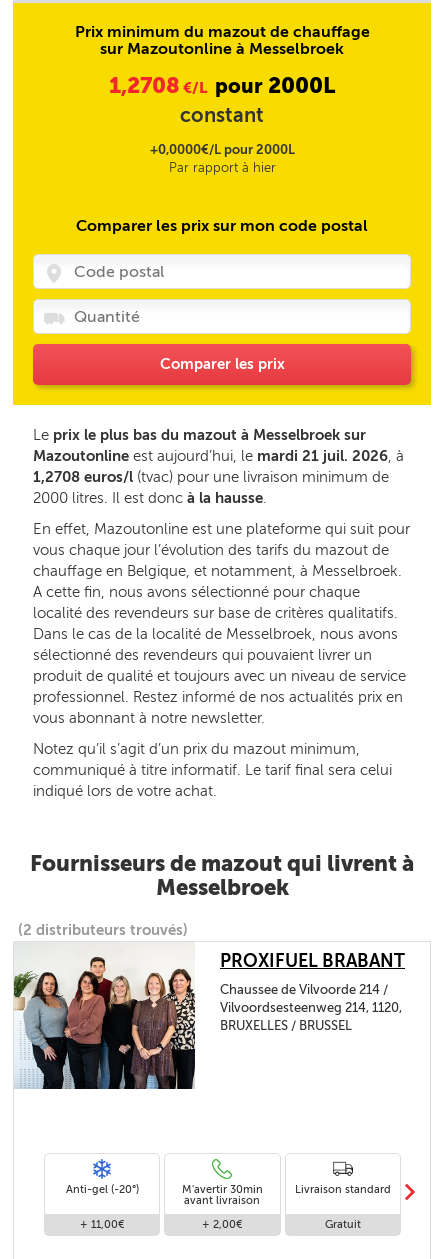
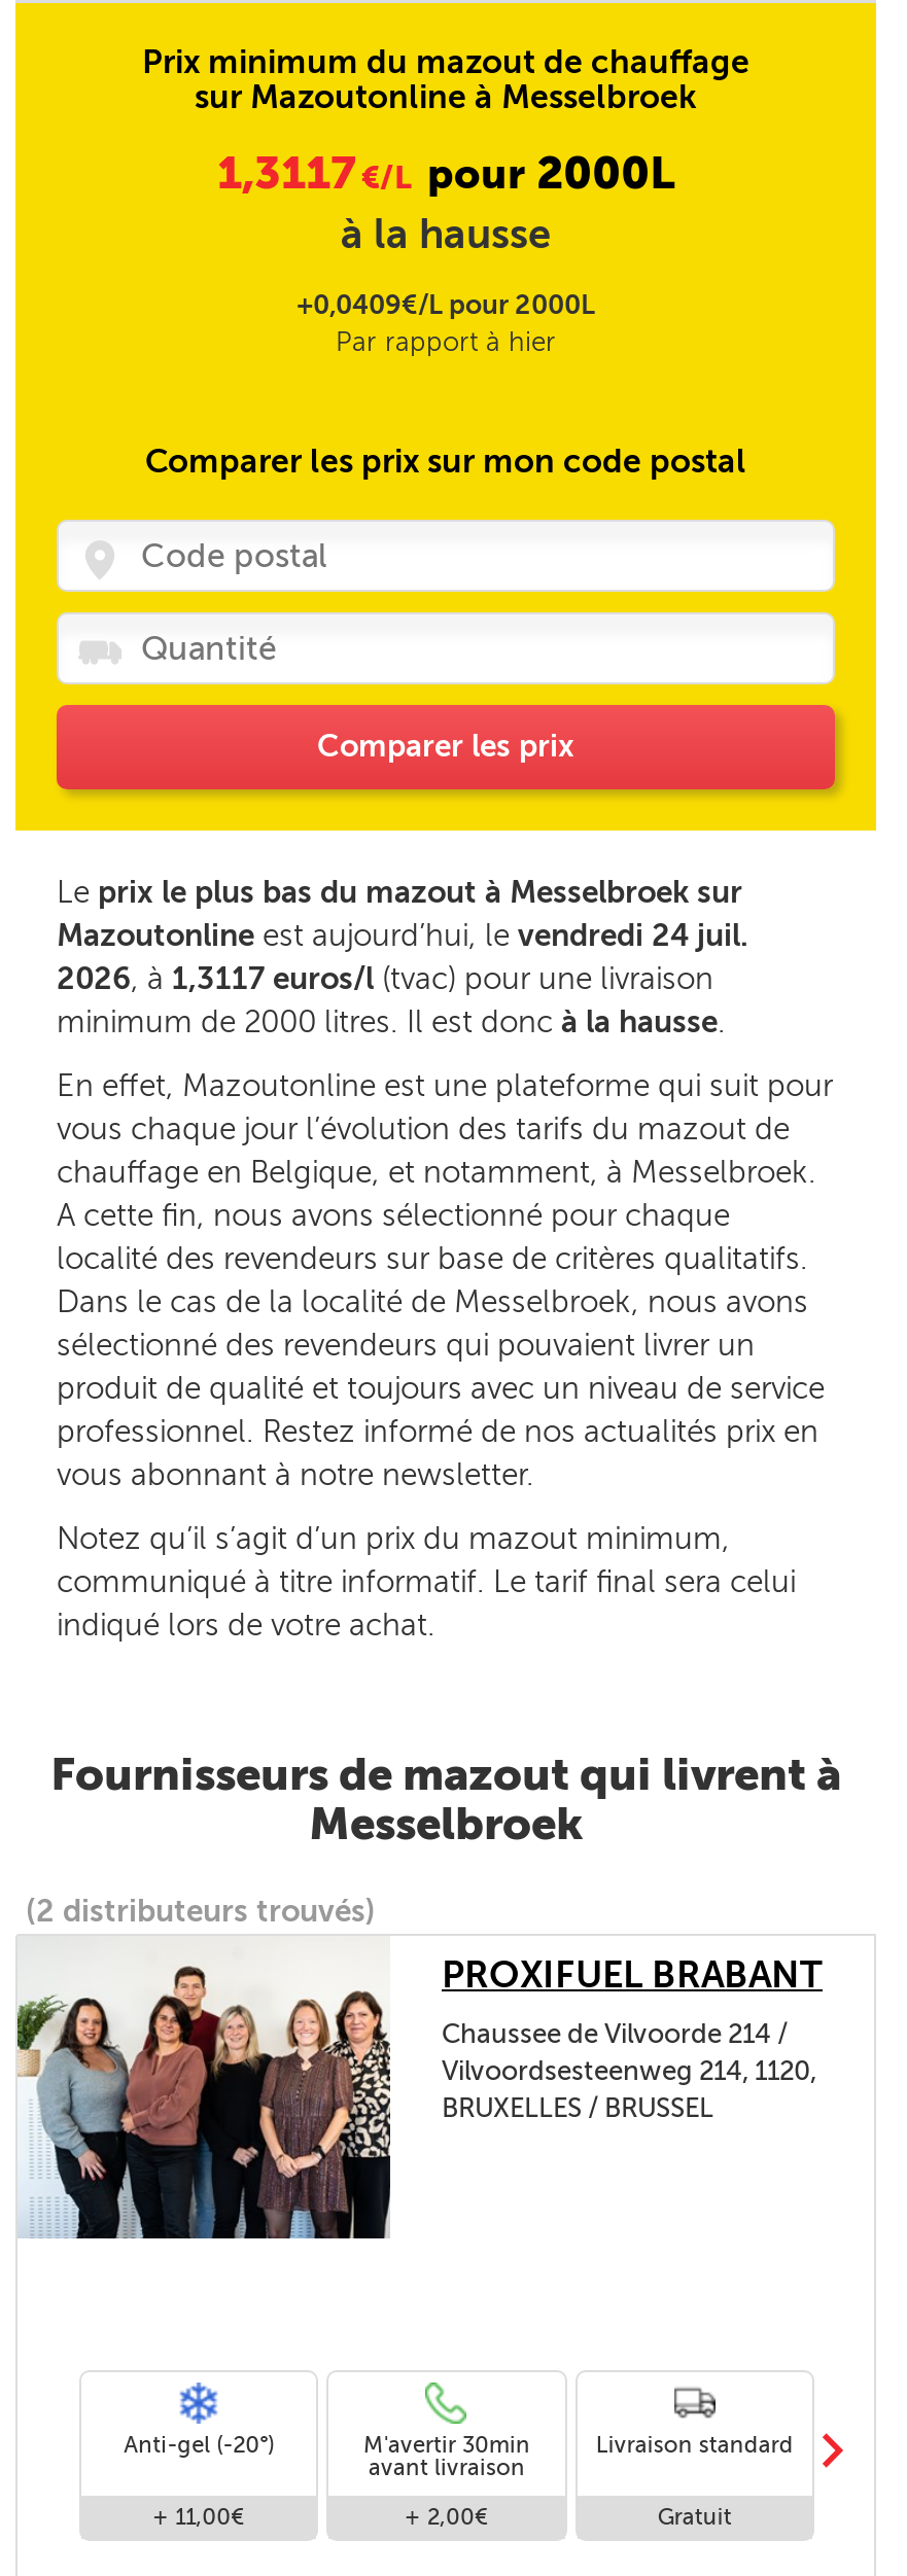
- 1,2708€/L pour 2000L
- constant
+ 1,3117€/L pour 2000L
+ à la hausse

- +0,0000€/L pour 2000L
+ +0,0409€/L pour 2000L

- Mazoutonline est aujourd’hui, le mardi 21 juil. 2026, à
- 1,2708 euros/l (tvac) pour une livraison minimum de
- 2000 litres. Il est donc à la hausse.
+ Mazoutonline est aujourd’hui, le vendredi 24 juil.
+ 2026, à 1,3117 euros/l (tvac) pour une livraison
+ minimum de 2000 litres. Il est donc à la hausse.
